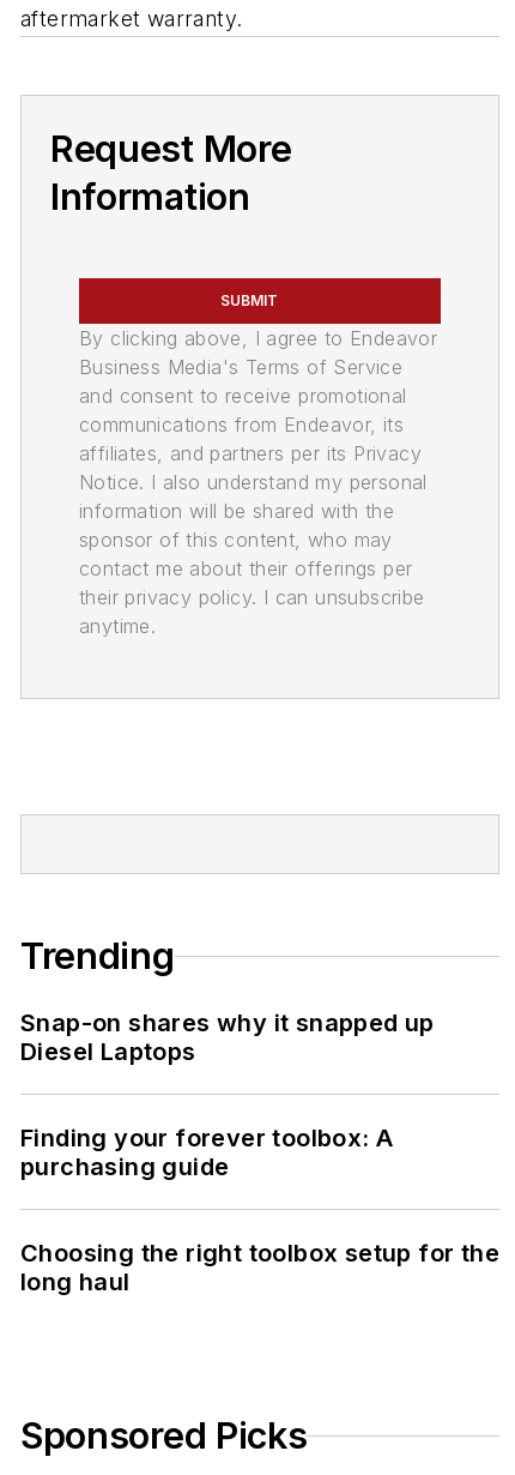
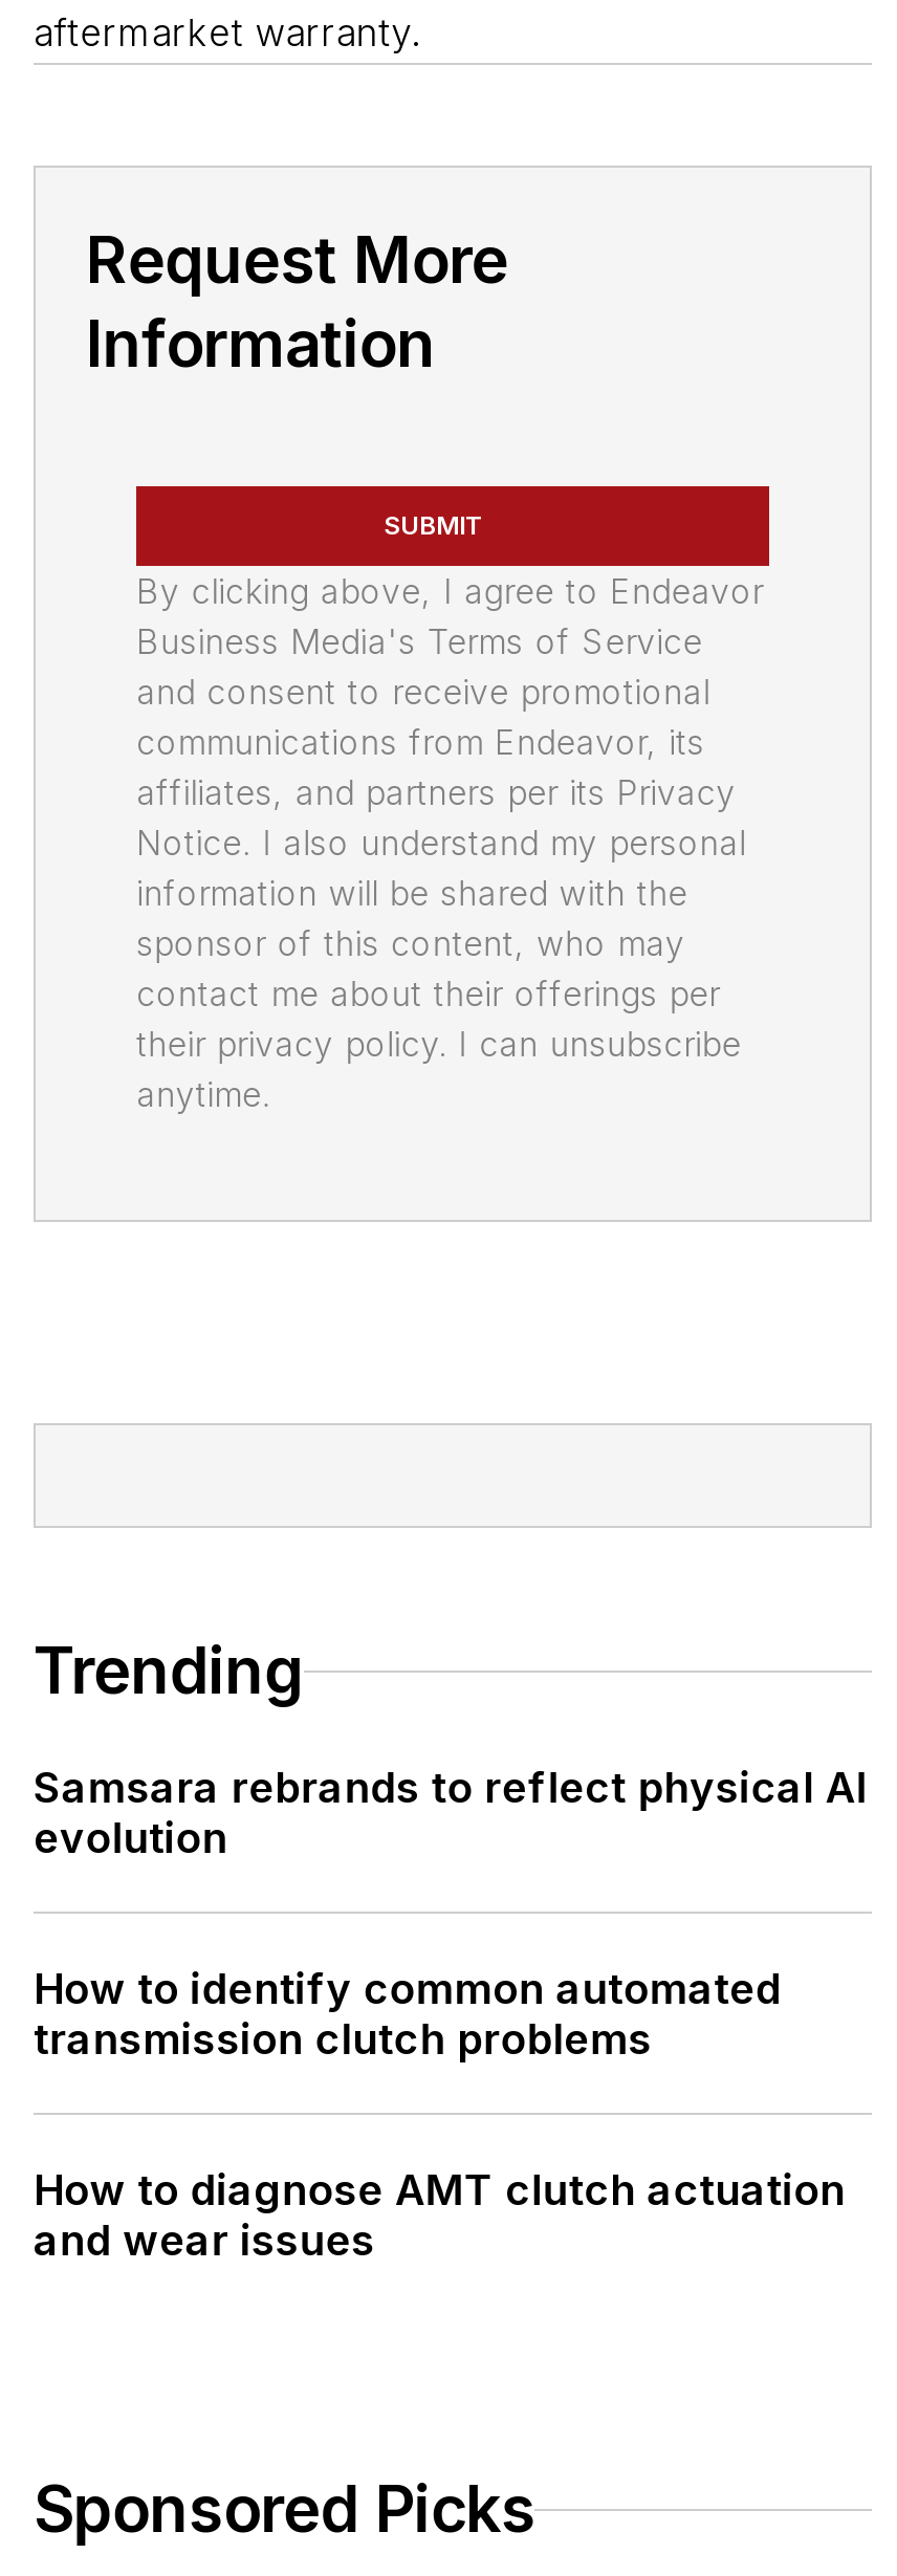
- Snap-on shares why it snapped up
- Diesel Laptops
+ Samsara rebrands to reflect physical AI
+ evolution

- Finding your forever toolbox: A
- purchasing guide
+ How to identify common automated
+ transmission clutch problems

- Choosing the right toolbox setup for the
- long haul
+ How to diagnose AMT clutch actuation
+ and wear issues
